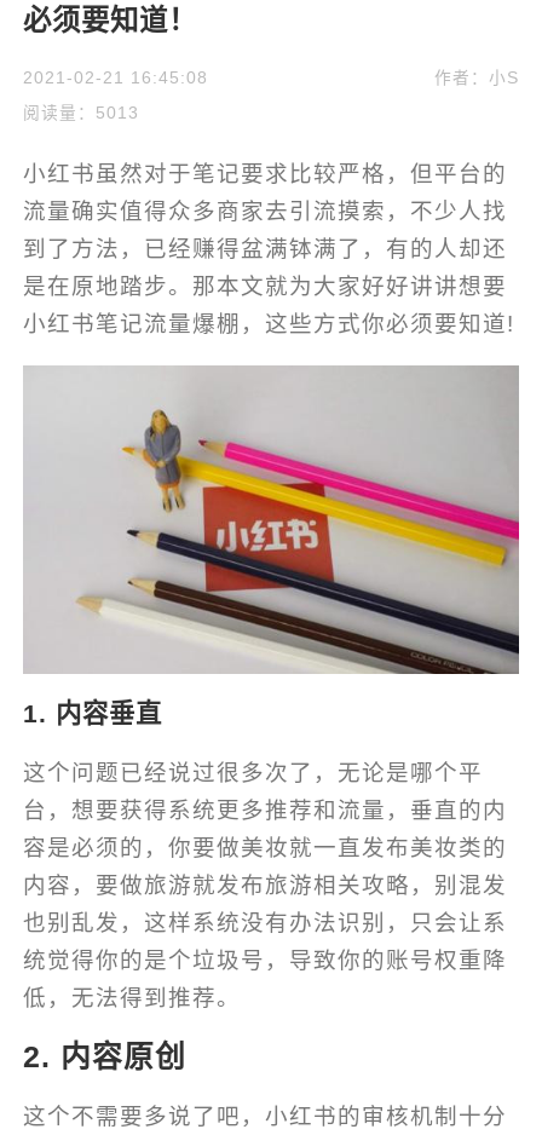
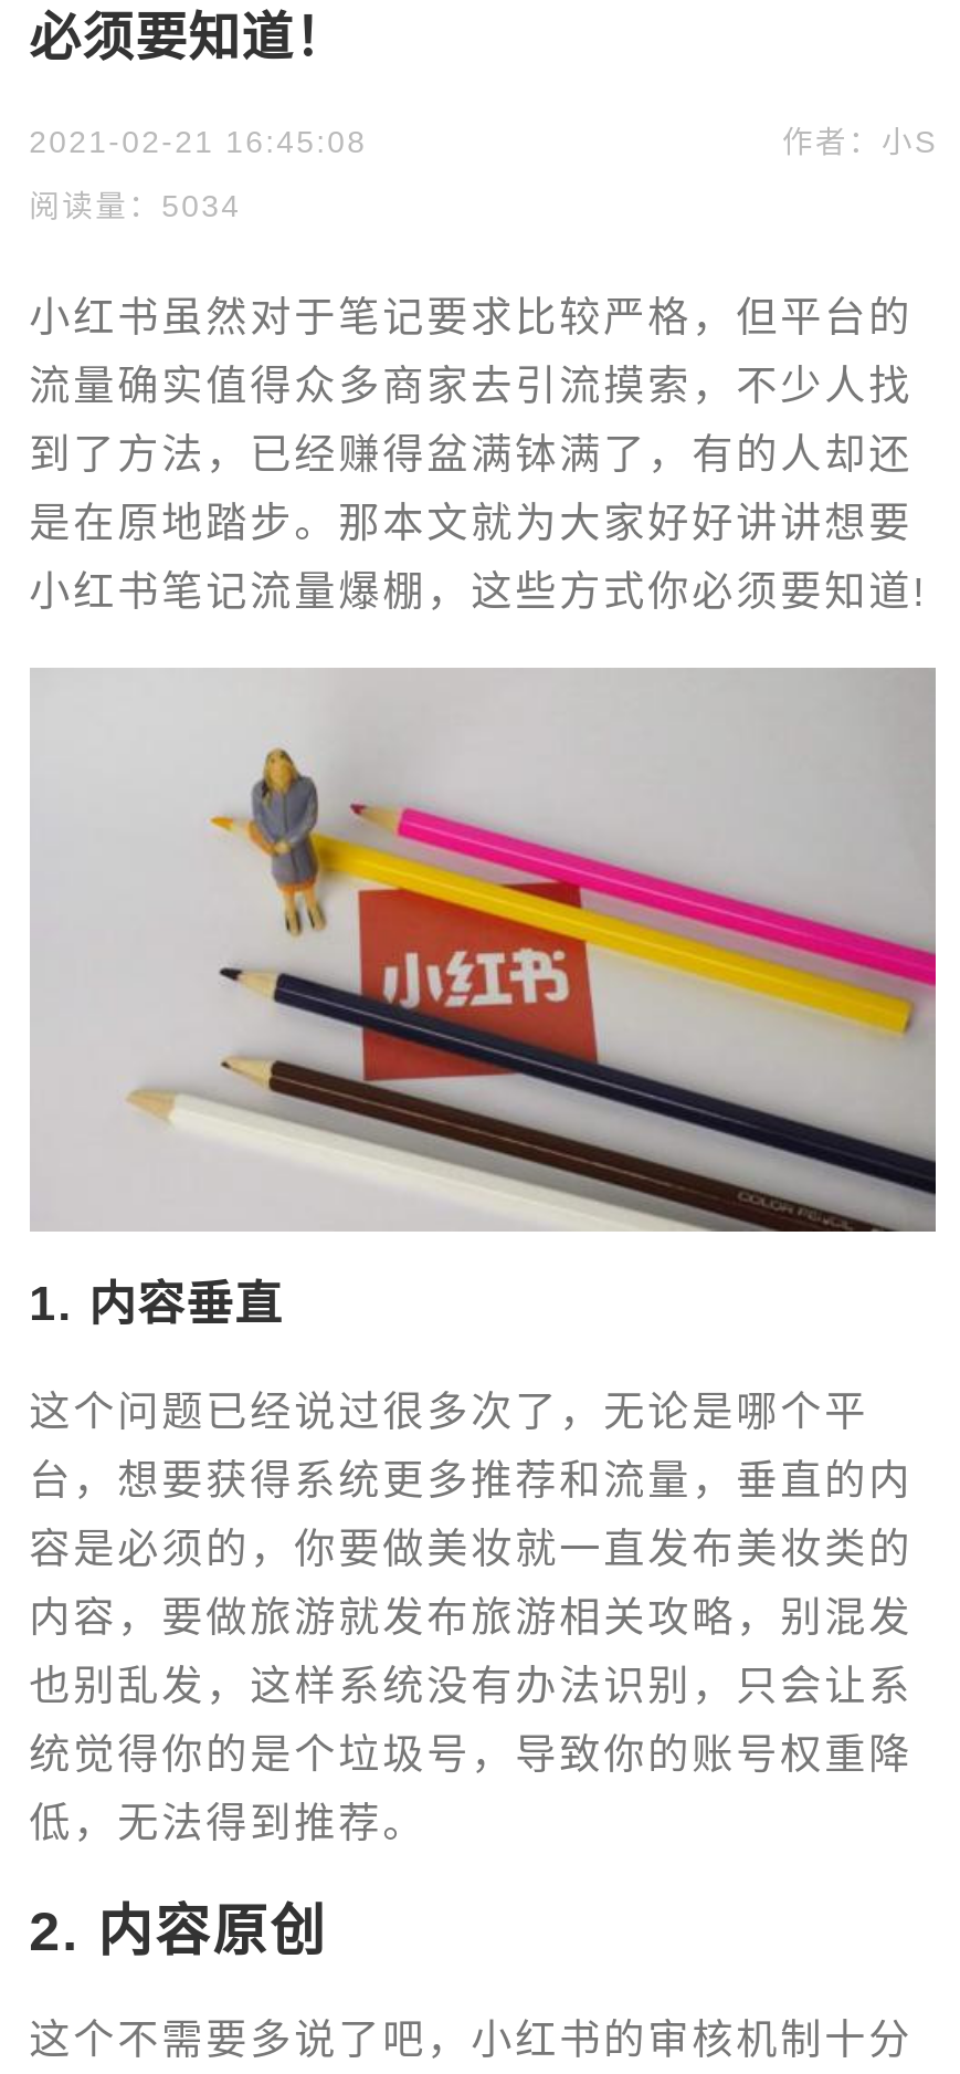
- 阅读量：5013
+ 阅读量：5034
